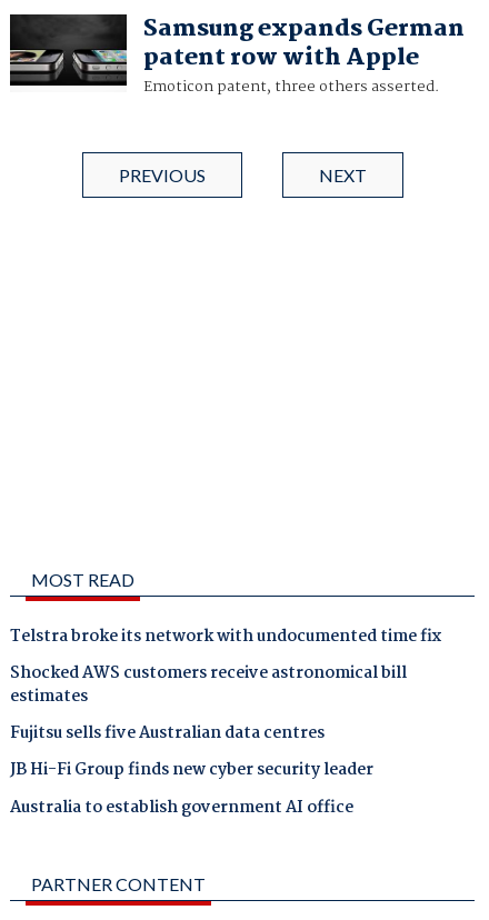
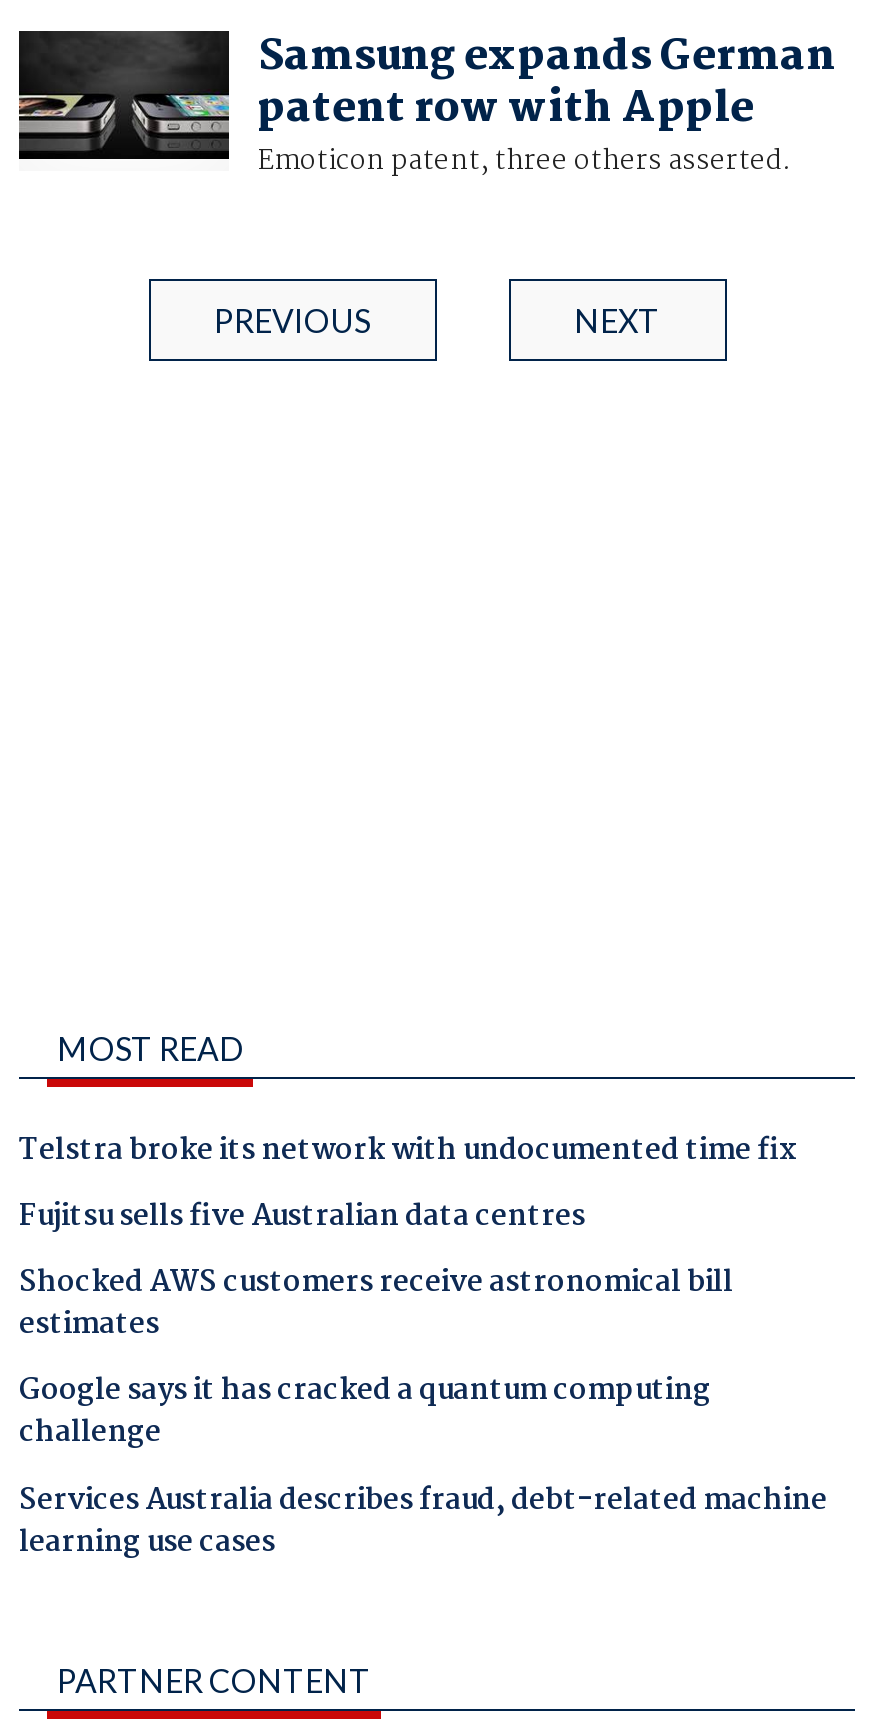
moved up: Fujitsu sells five Australian data centres

- JB Hi-Fi Group finds new cyber security leader
- Australia to establish government AI office
+ Google says it has cracked a quantum computing
+ challenge
+ Services Australia describes fraud, debt-related machine
+ learning use cases
